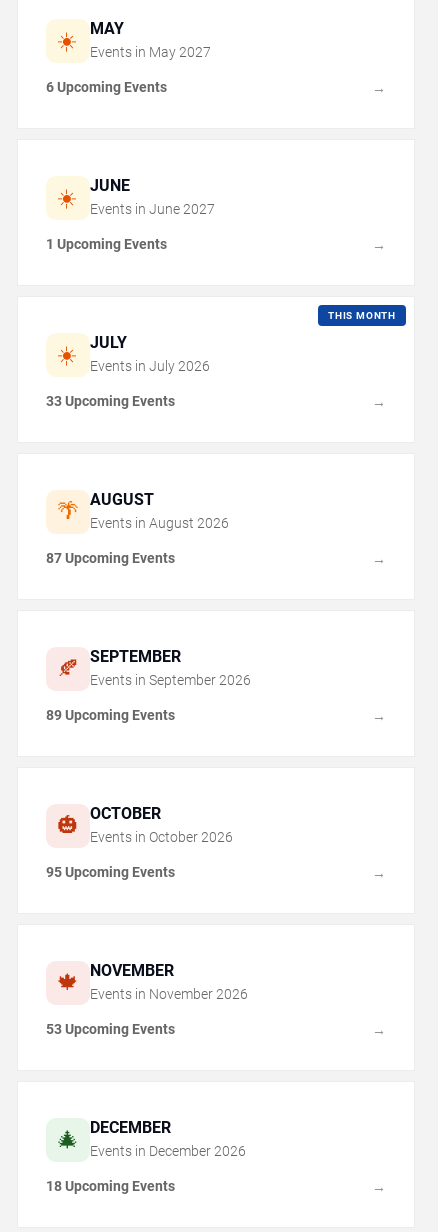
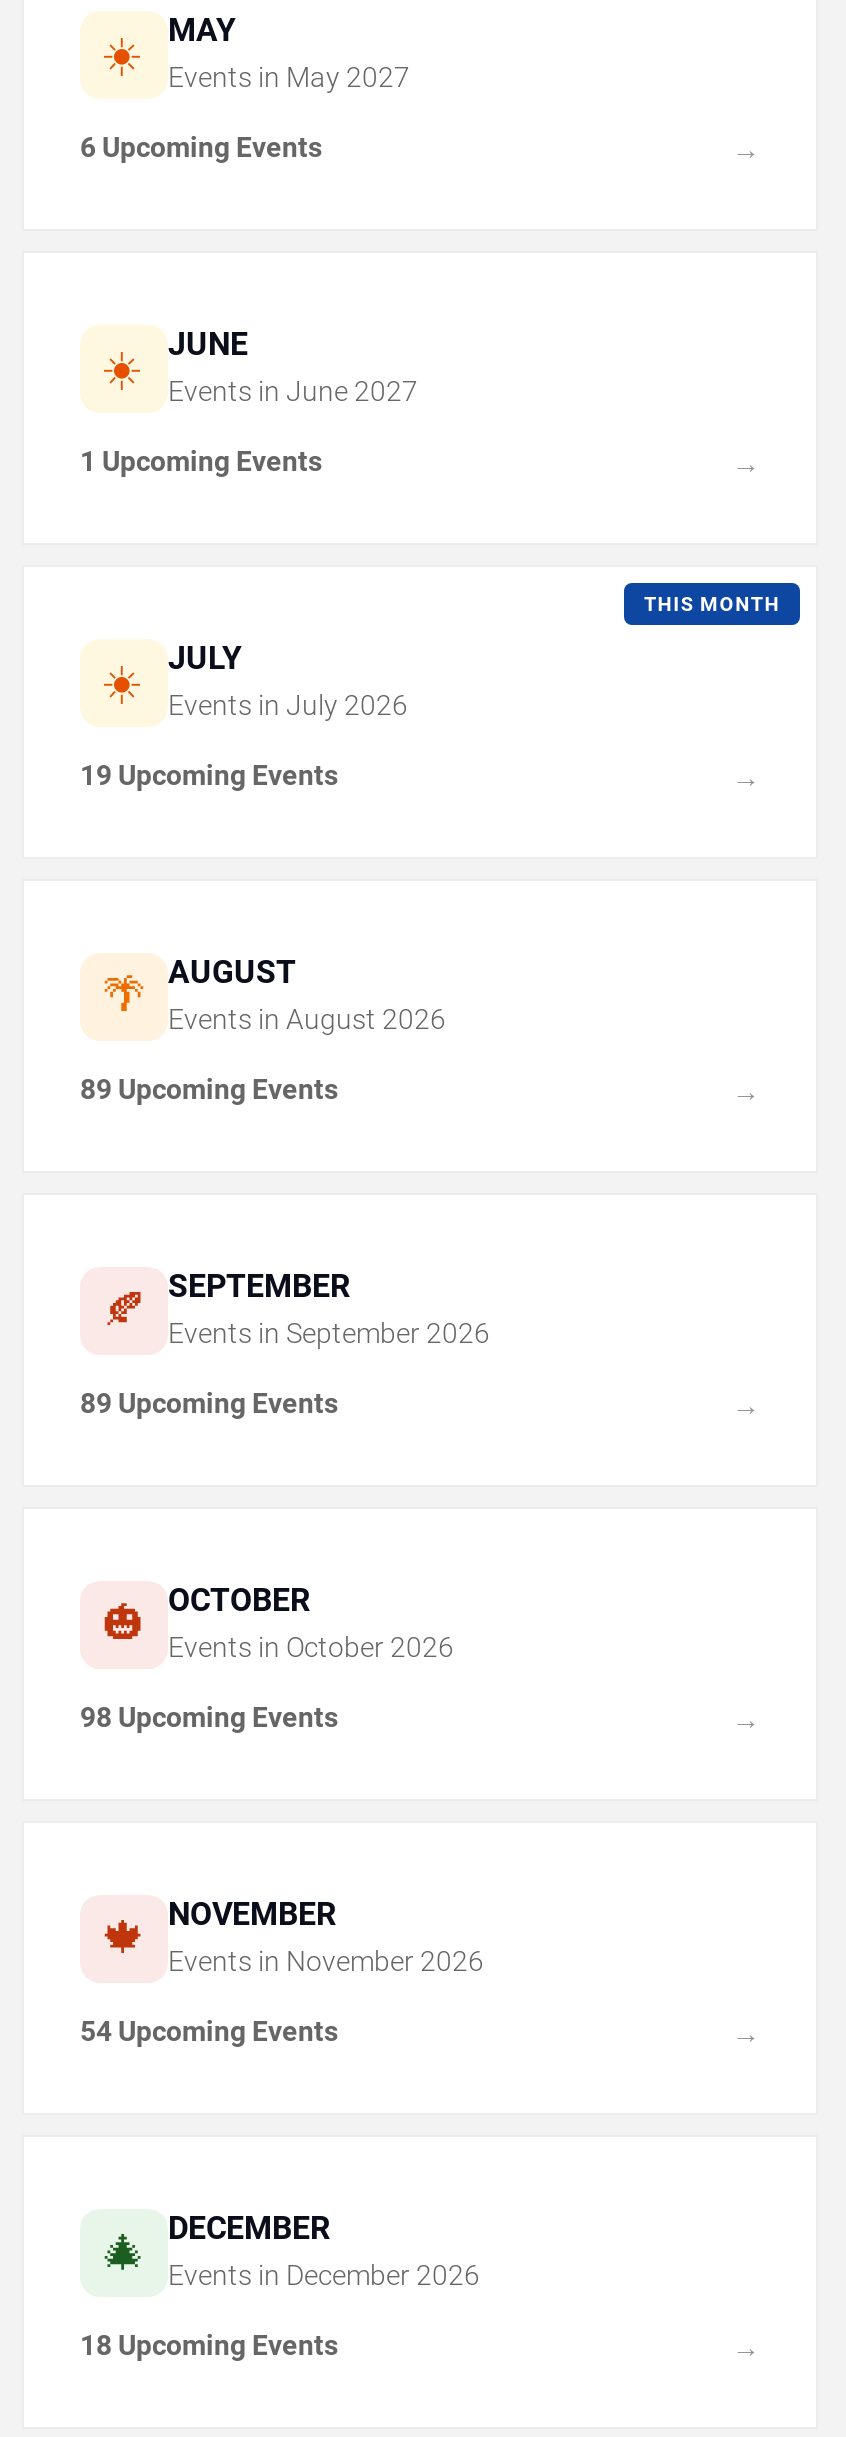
- 33 Upcoming Events
+ 19 Upcoming Events

- 87 Upcoming Events
+ 89 Upcoming Events

- 95 Upcoming Events
+ 98 Upcoming Events

- 53 Upcoming Events
+ 54 Upcoming Events
